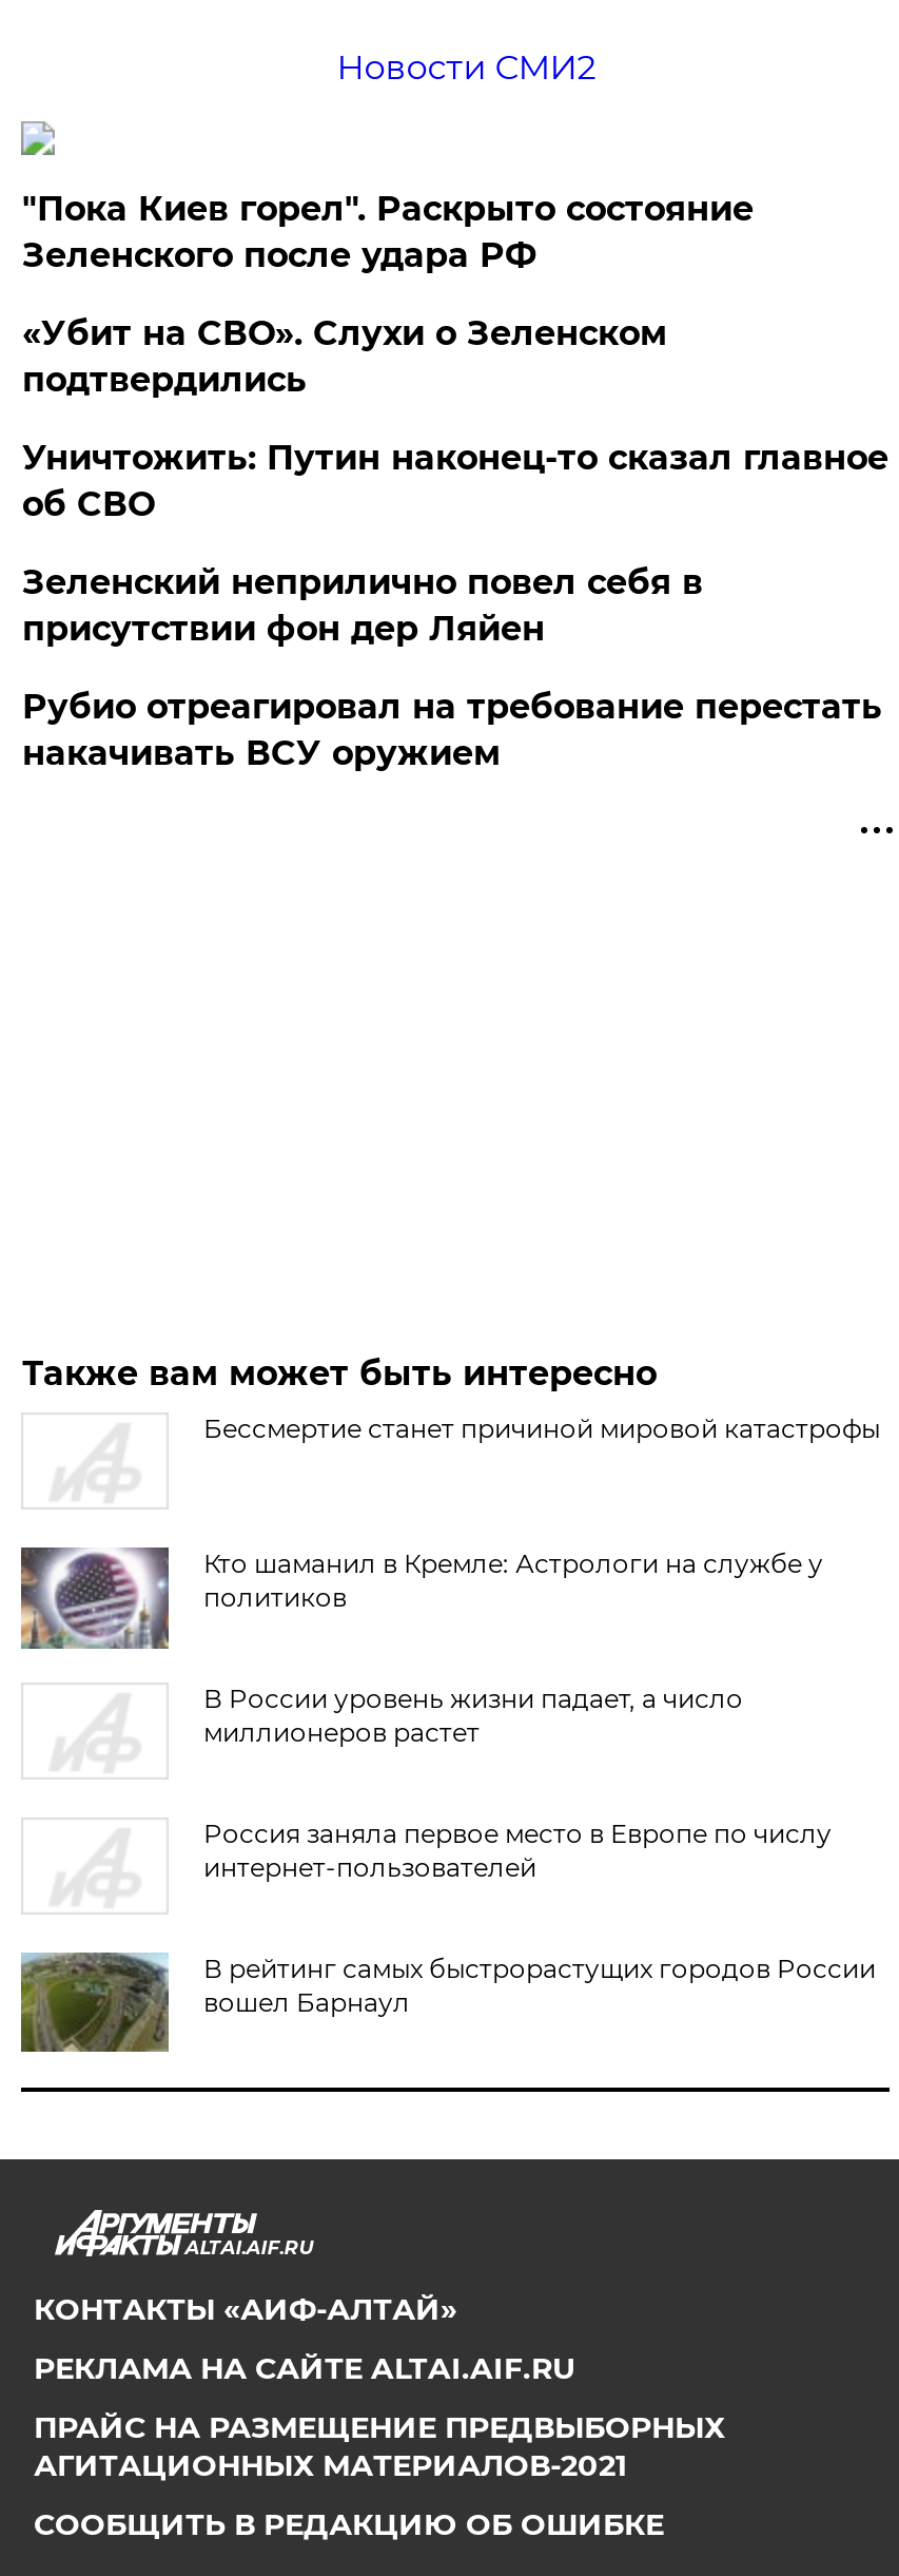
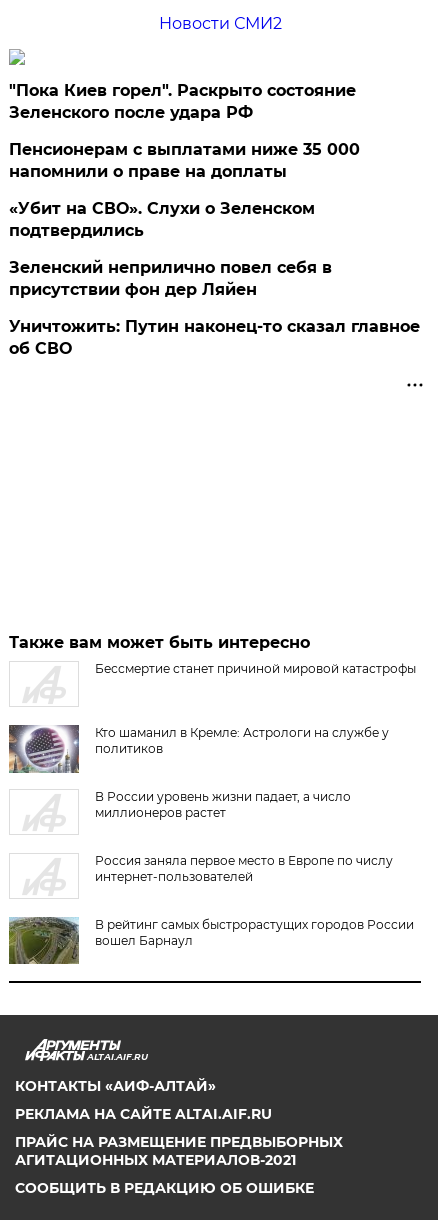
+ Пенсионерам с выплатами ниже 35 000
+ напомнили о праве на доплаты

moved down: «Убит на СВО». Слухи о Зеленском | подтвердились

moved down: Уничтожить: Путин наконец-то сказал главное | об СВО

- Рубио отреагировал на требование перестать
- накачивать ВСУ оружием
